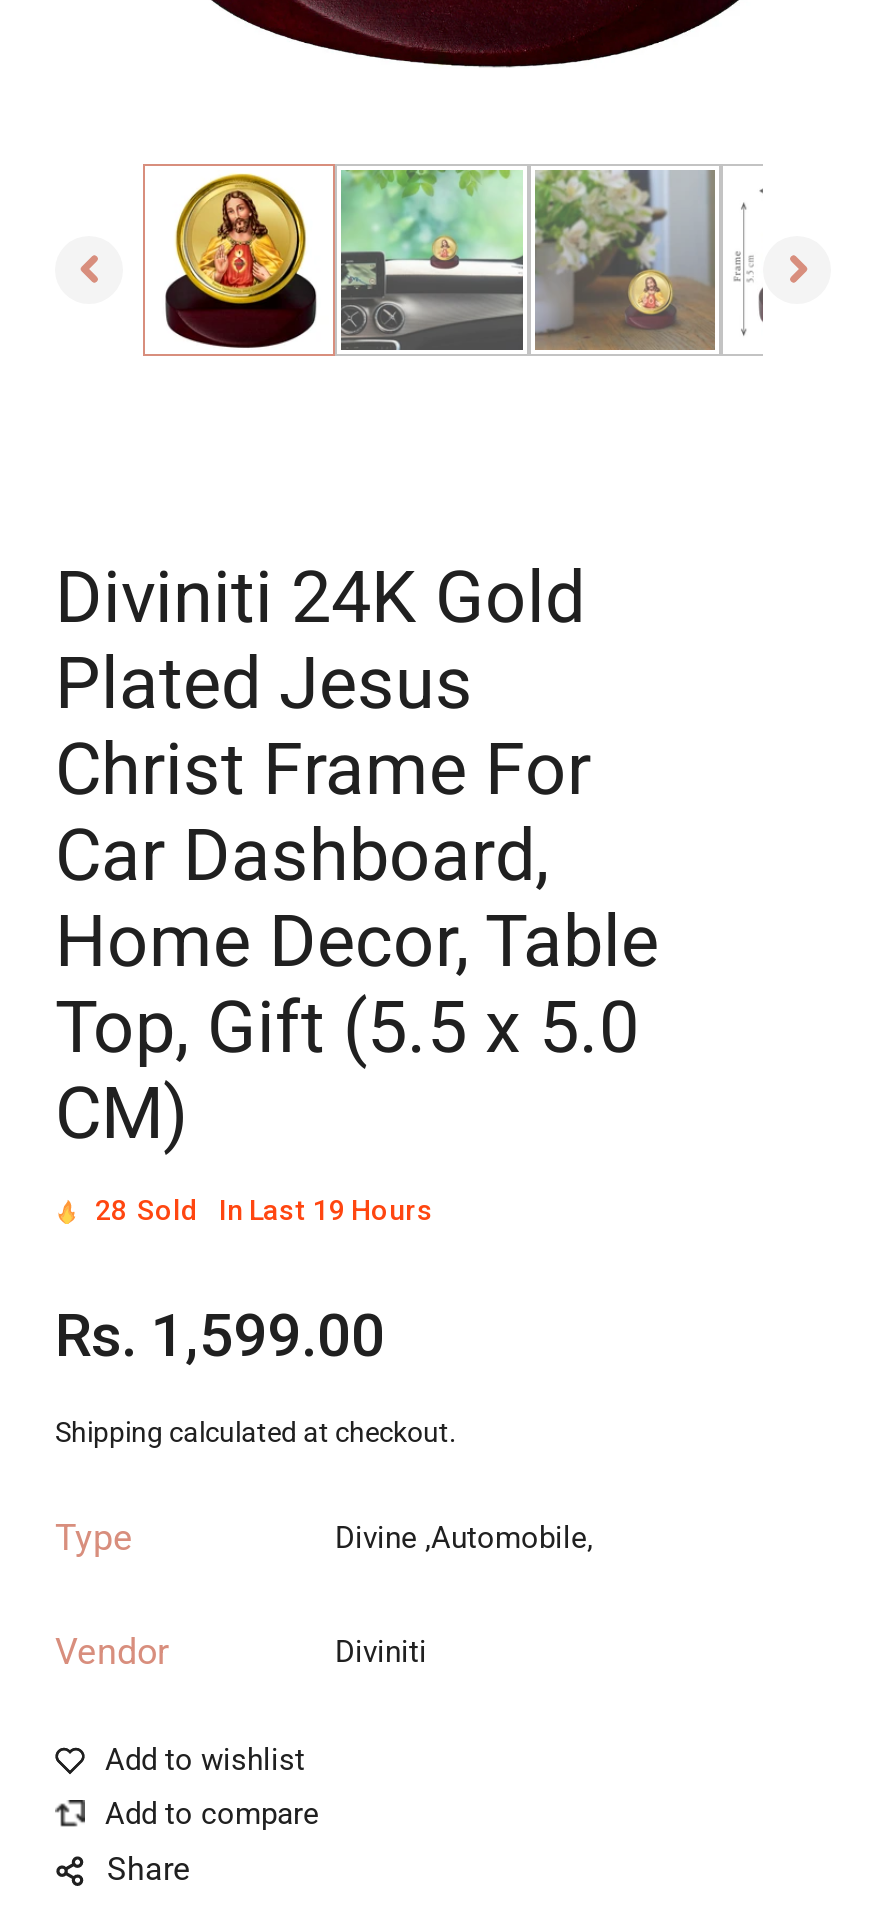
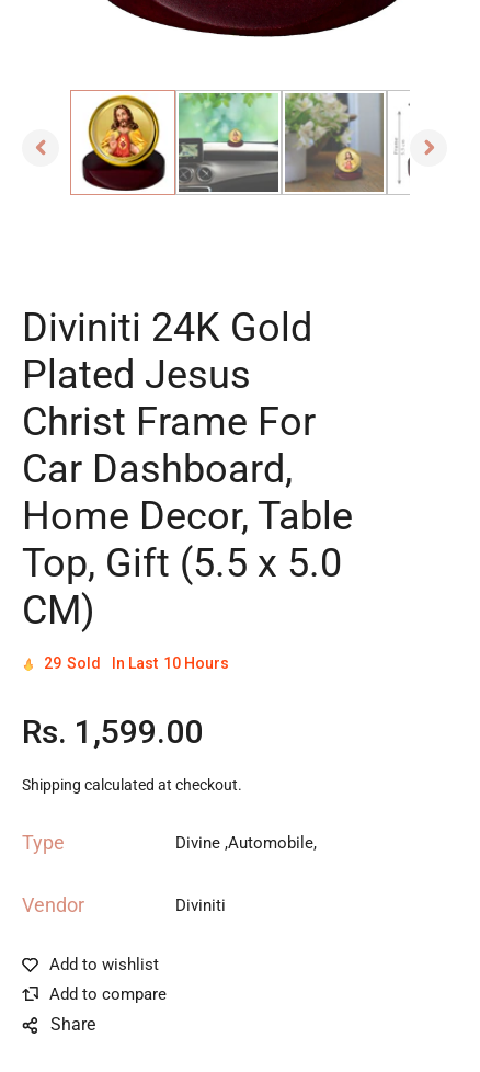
- 28 Sold
+ 29 Sold

- In Last 19 Hours
+ In Last 10 Hours
